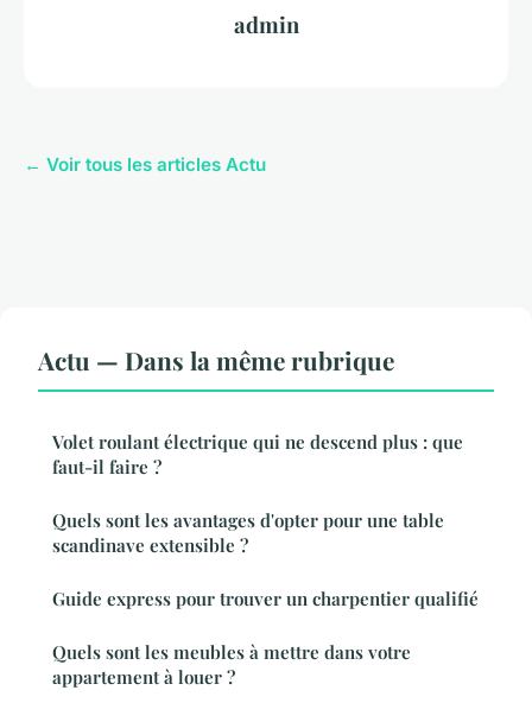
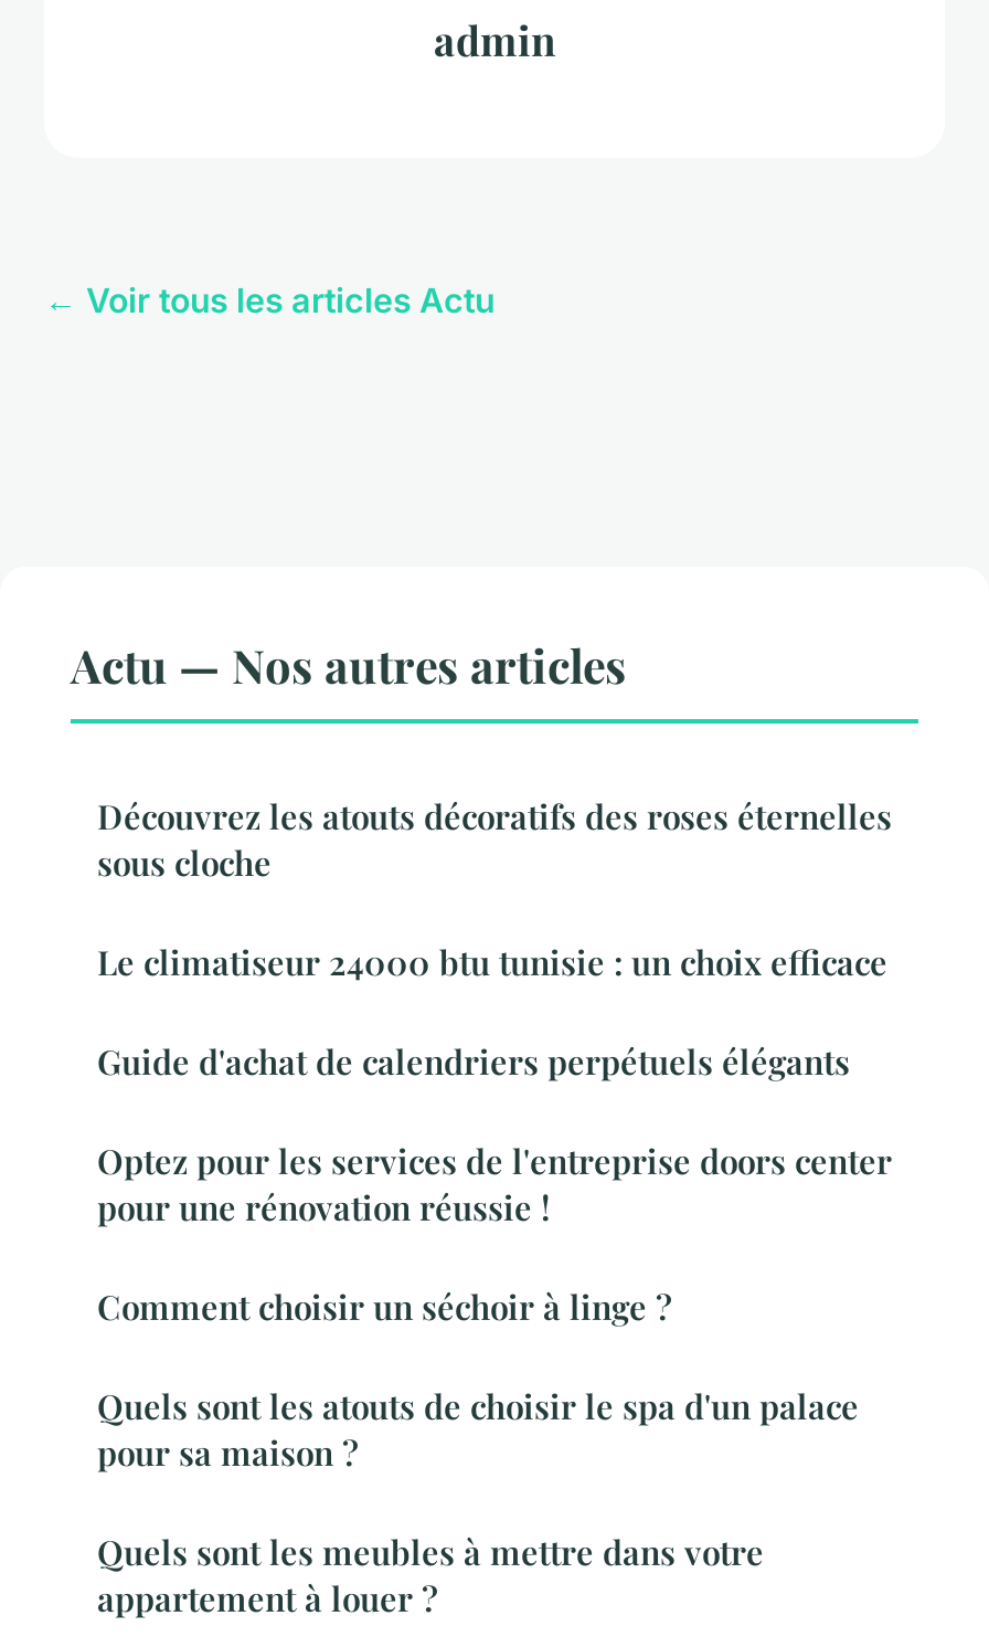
- Actu — Dans la même rubrique
- Volet roulant électrique qui ne descend plus : que
- faut-il faire ?
- Quels sont les avantages d'opter pour une table
- scandinave extensible ?
- Guide express pour trouver un charpentier qualifié
+ Actu — Nos autres articles
+ Découvrez les atouts décoratifs des roses éternelles
+ sous cloche
+ Le climatiseur 24000 btu tunisie : un choix efficace
+ Guide d'achat de calendriers perpétuels élégants
+ Optez pour les services de l'entreprise doors center
+ pour une rénovation réussie !
+ Comment choisir un séchoir à linge ?
+ Quels sont les atouts de choisir le spa d'un palace
+ pour sa maison ?
